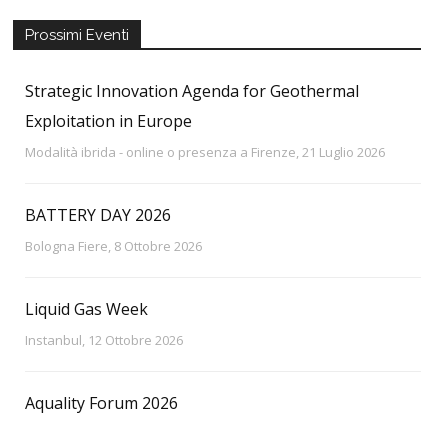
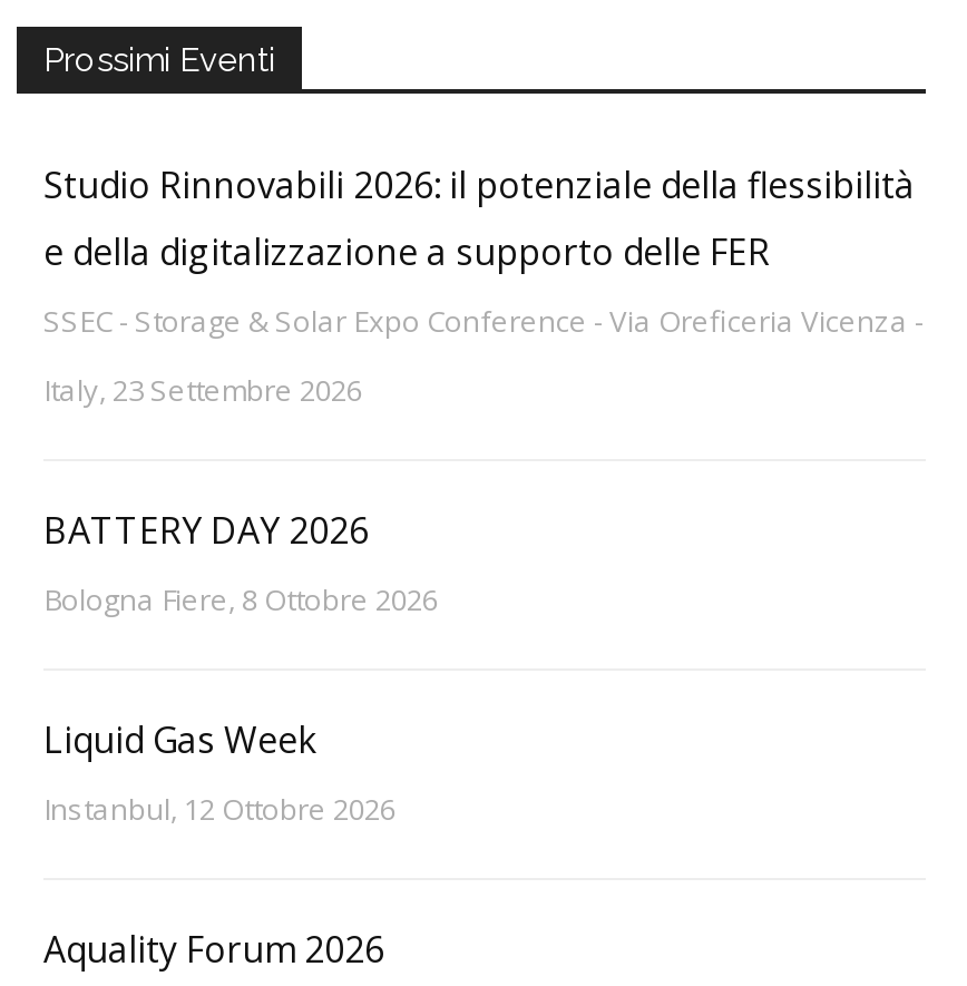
- Strategic Innovation Agenda for Geothermal
- Exploitation in Europe
- Modalità ibrida - online o presenza a Firenze, 21 Luglio 2026
+ Studio Rinnovabili 2026: il potenziale della flessibilità
+ e della digitalizzazione a supporto delle FER
+ SSEC - Storage & Solar Expo Conference - Via Oreficeria Vicenza -
+ Italy, 23 Settembre 2026
